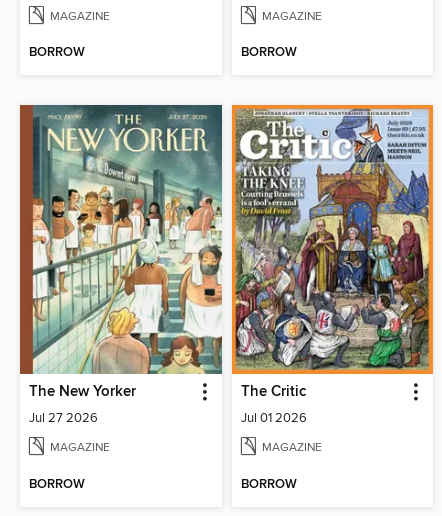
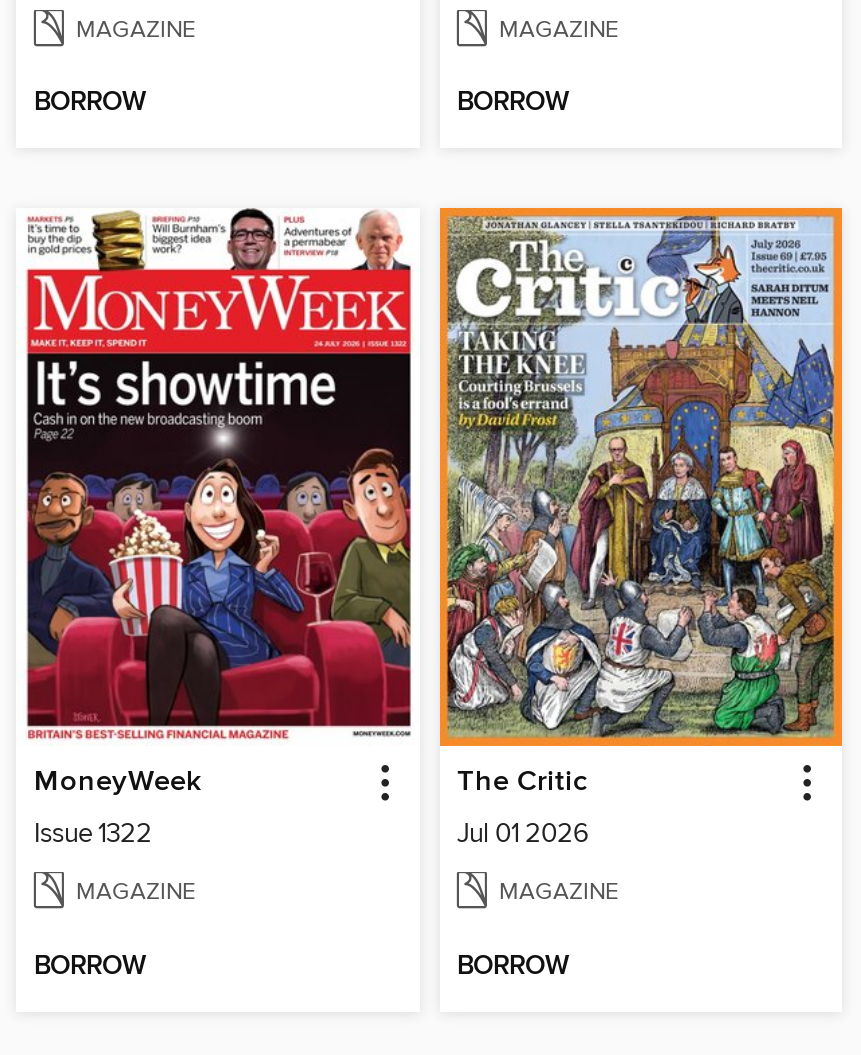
- [image]
- The New Yorker
+ [image]
+ MoneyWeek

- Jul 27 2026
+ Issue 1322
